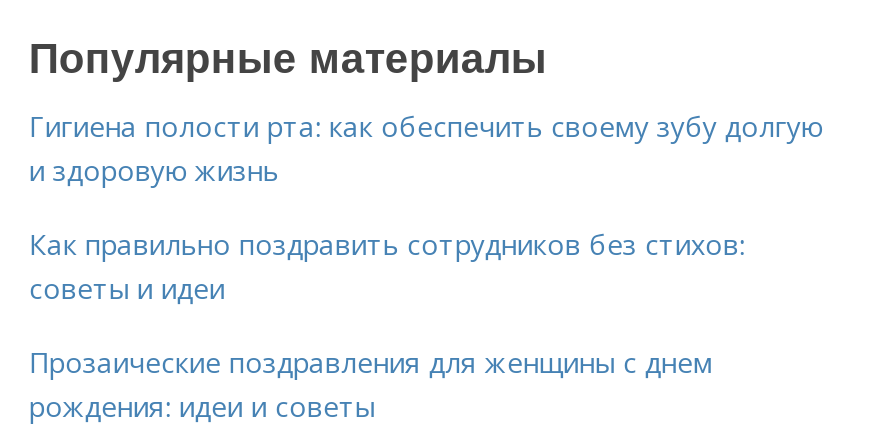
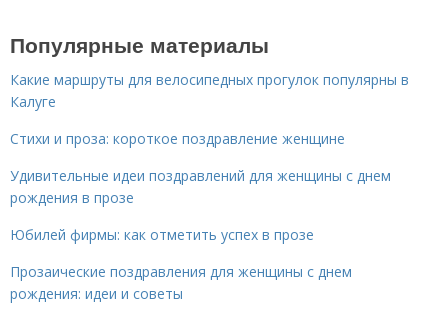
- Гигиена полости рта: как обеспечить своему зубу долгую
- и здоровую жизнь
- Как правильно поздравить сотрудников без стихов:
- советы и идеи
+ Какие маршруты для велосипедных прогулок популярны в
+ Калуге
+ Стихи и проза: короткое поздравление женщине
+ Удивительные идеи поздравлений для женщины с днем
+ рождения в прозе
+ Юбилей фирмы: как отметить успех в прозе
